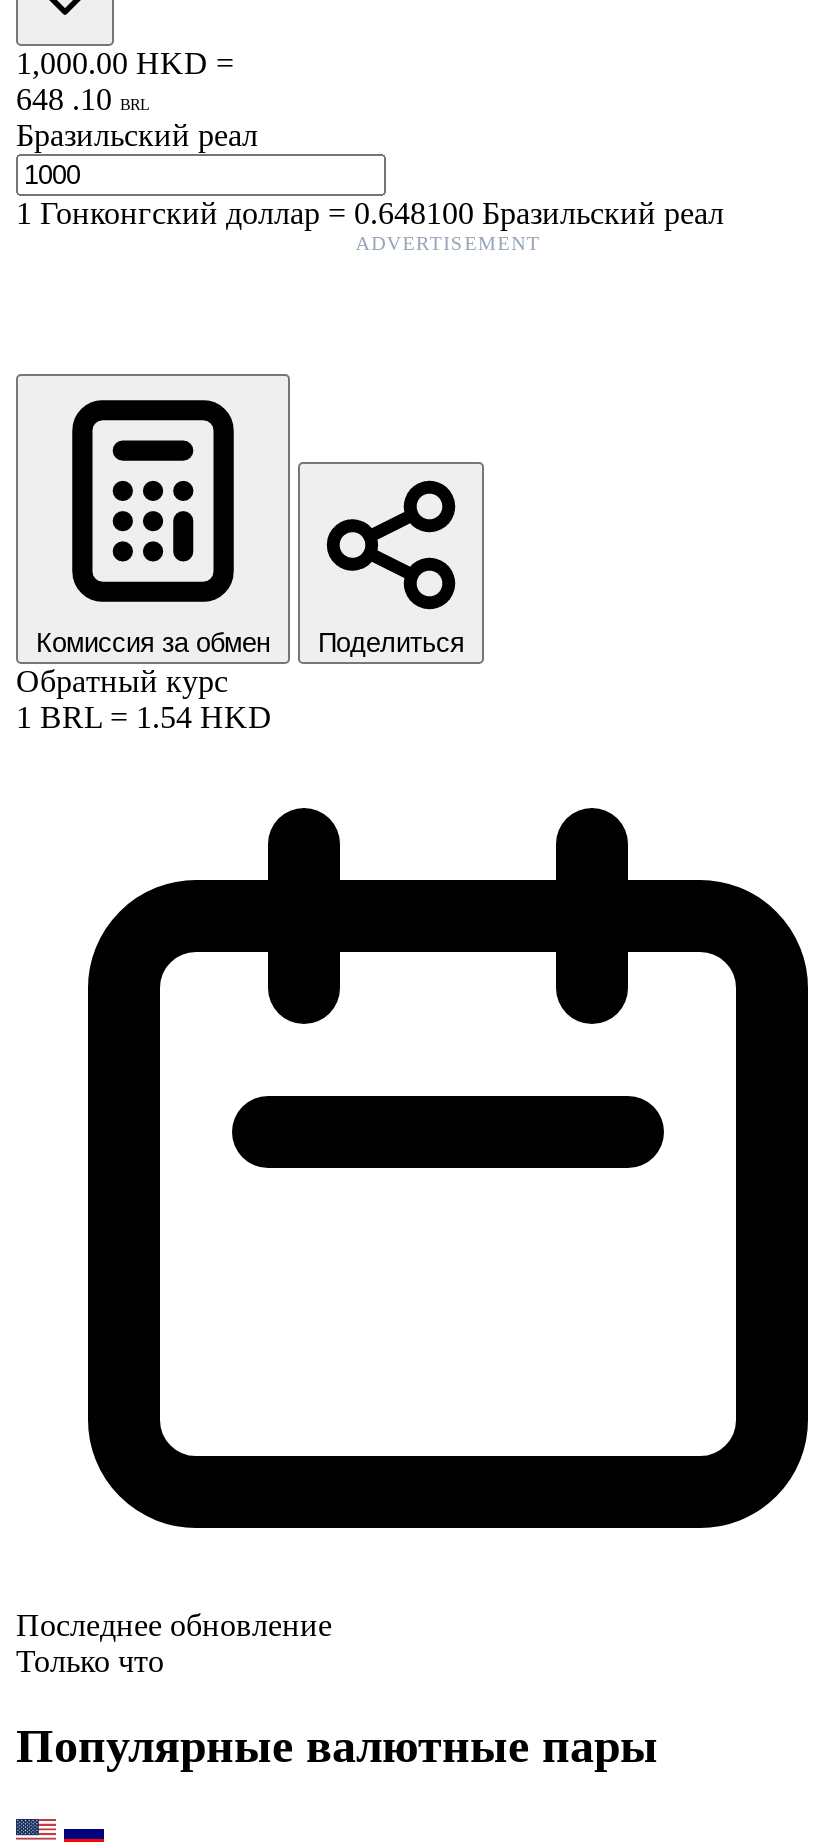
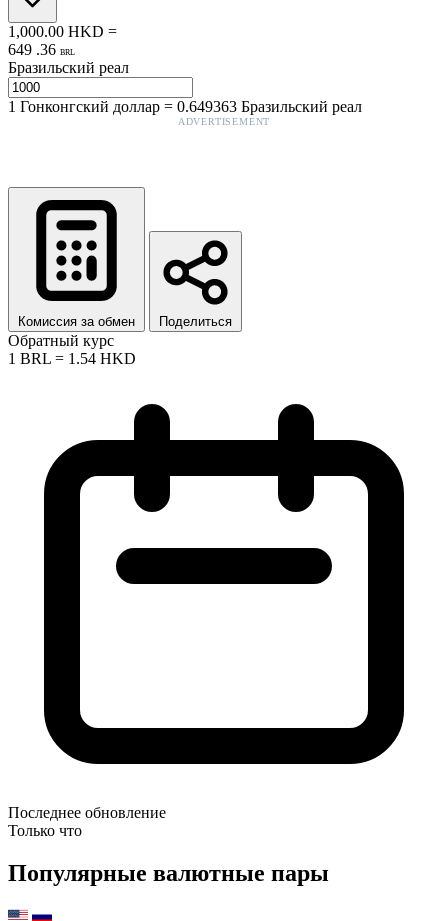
- 648 . 10 BRL
+ 649 . 36 BRL

- 1Гонконгский доллар=0.648100 Бразильский реал
+ 1Гонконгский доллар=0.649363 Бразильский реал
